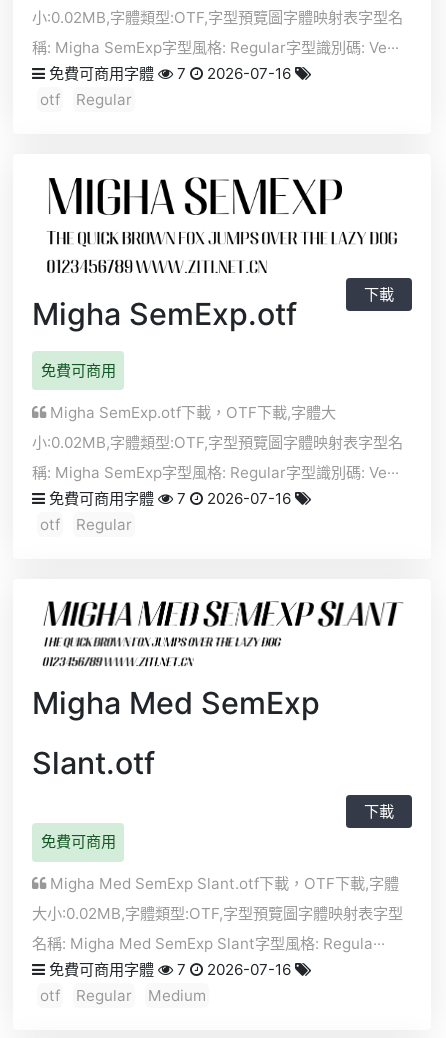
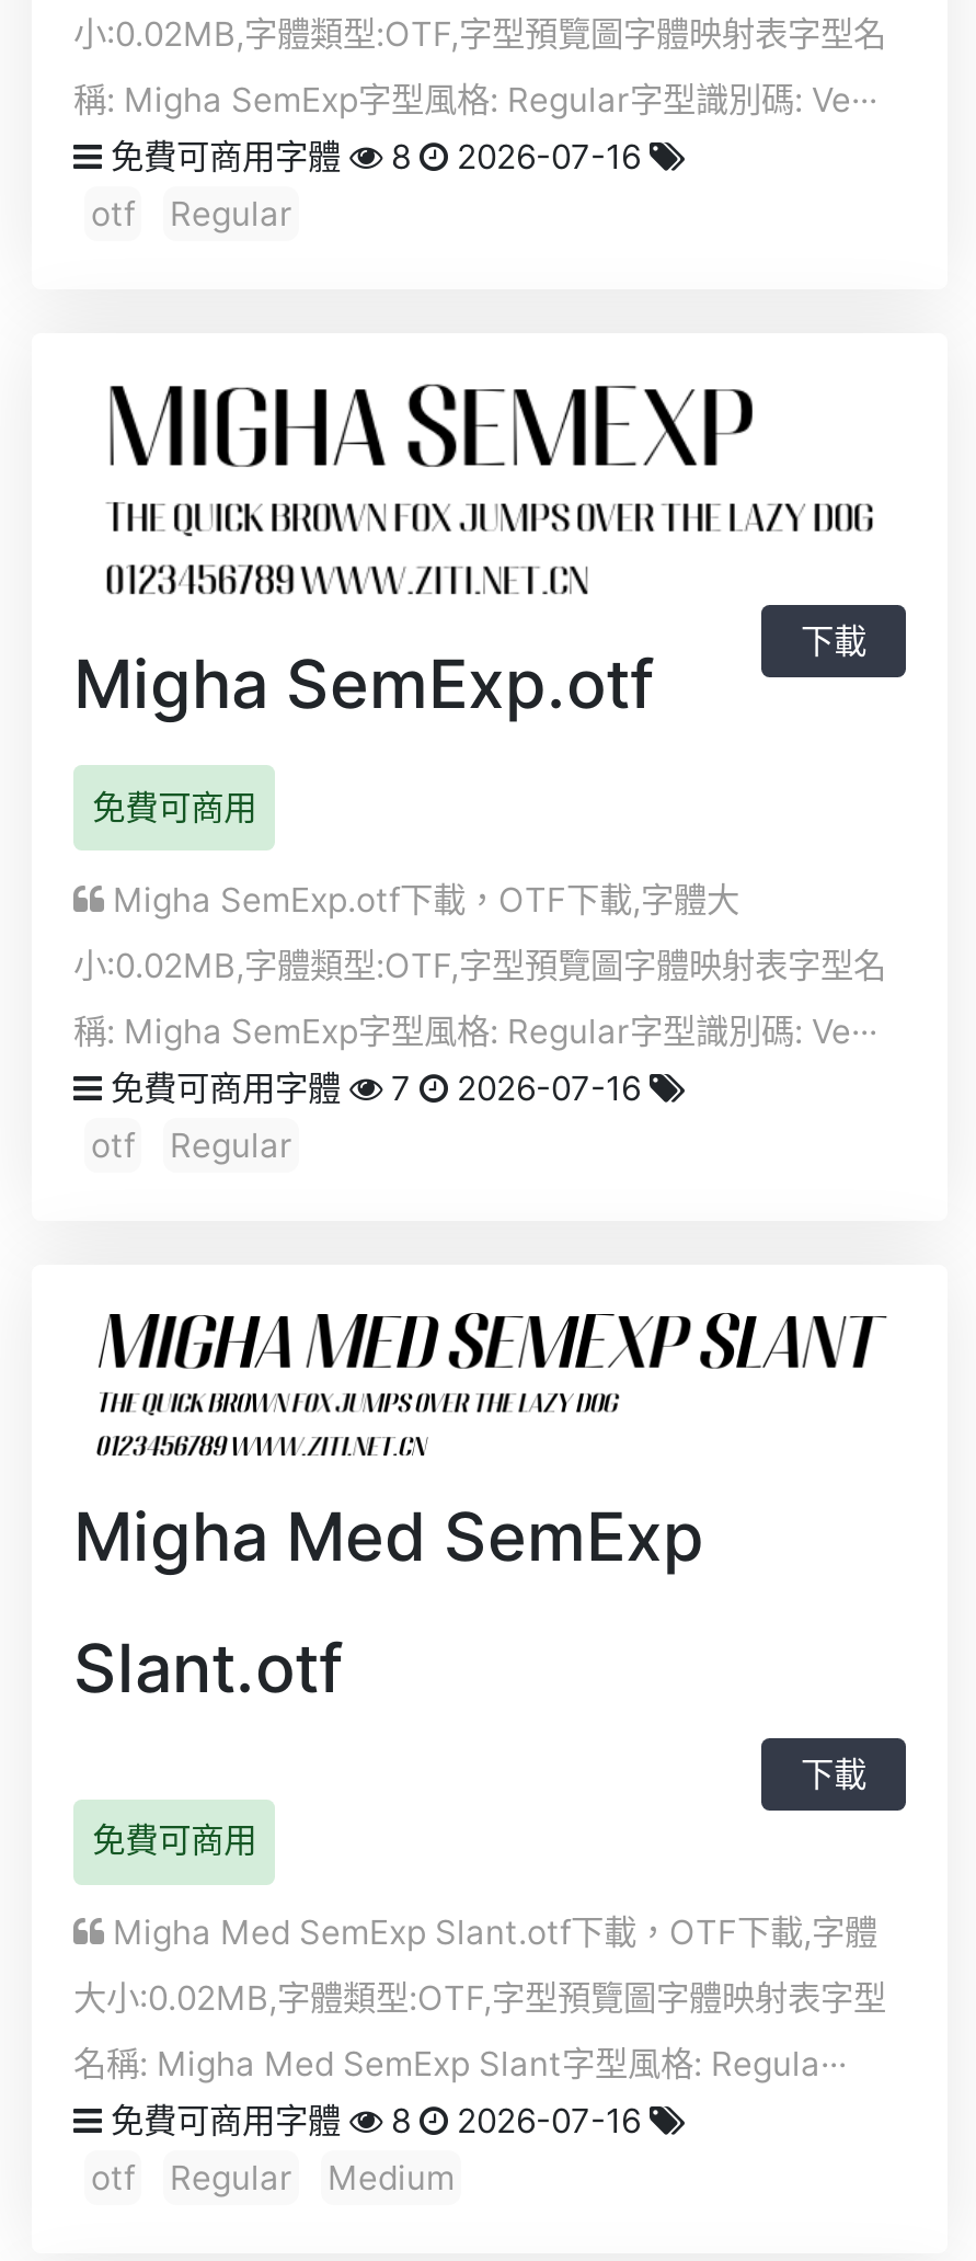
- 免費可商用字體 7 2026-07-16
+ 免費可商用字體 8 2026-07-16

- 免費可商用字體 7 2026-07-16
+ 免費可商用字體 8 2026-07-16
